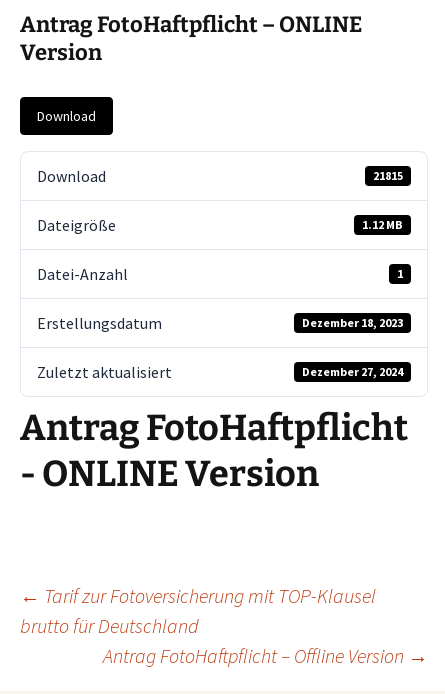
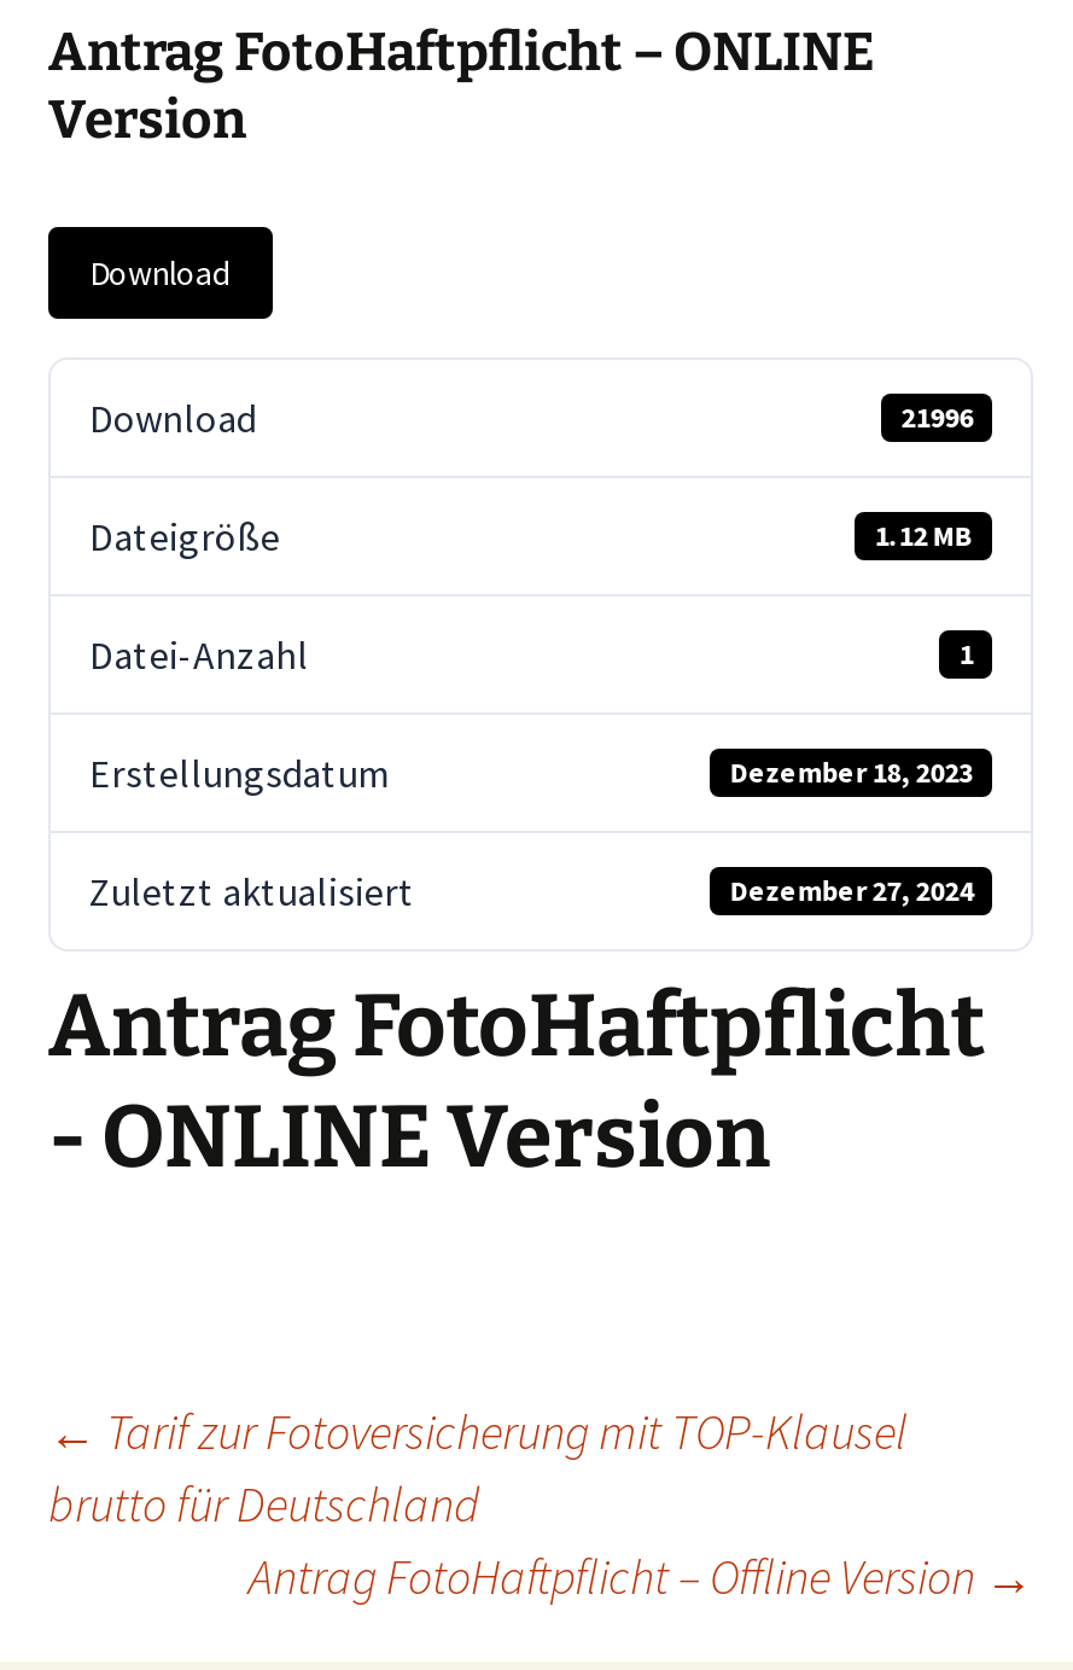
- 21815
+ 21996
